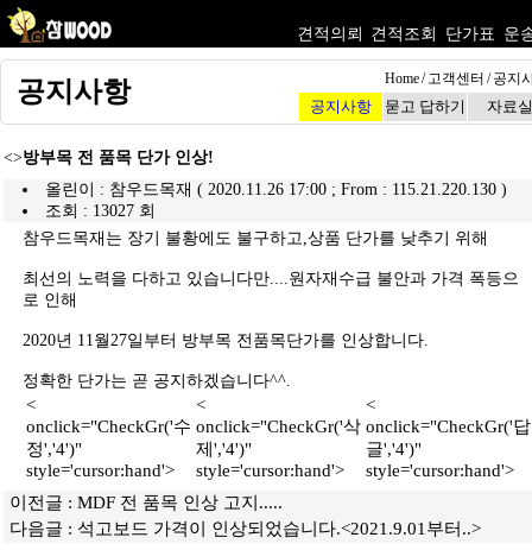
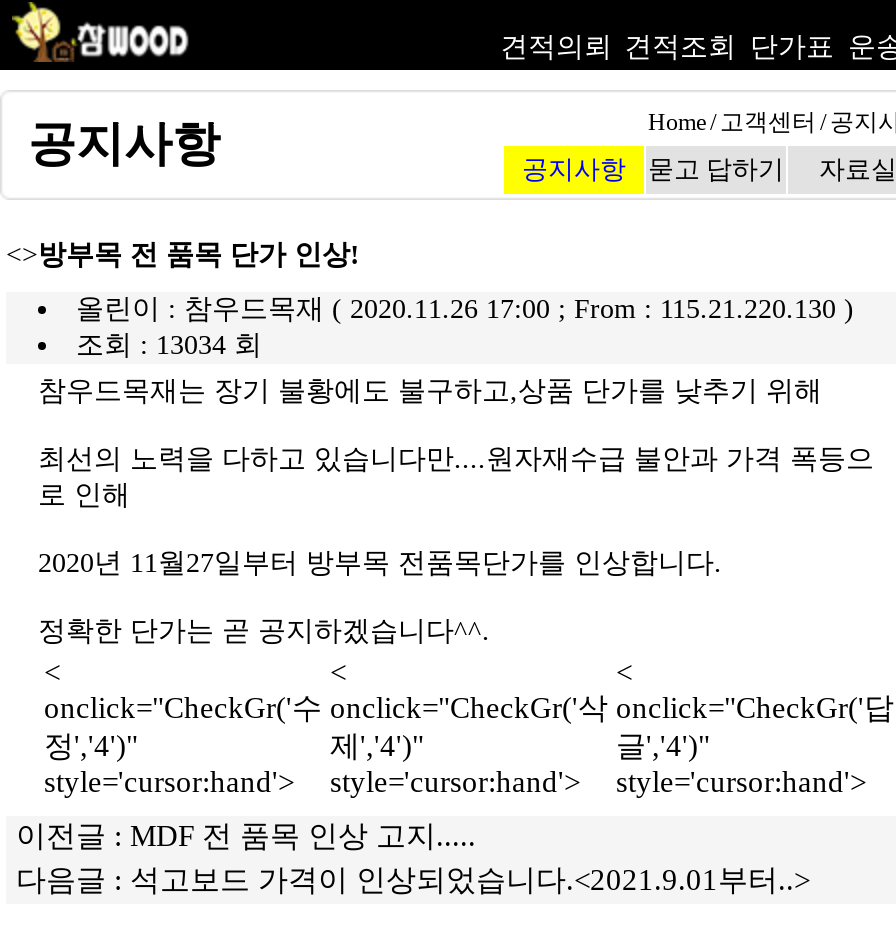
- 조회 : 13027 회
+ 조회 : 13034 회
